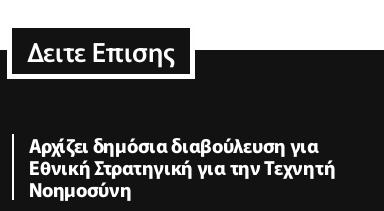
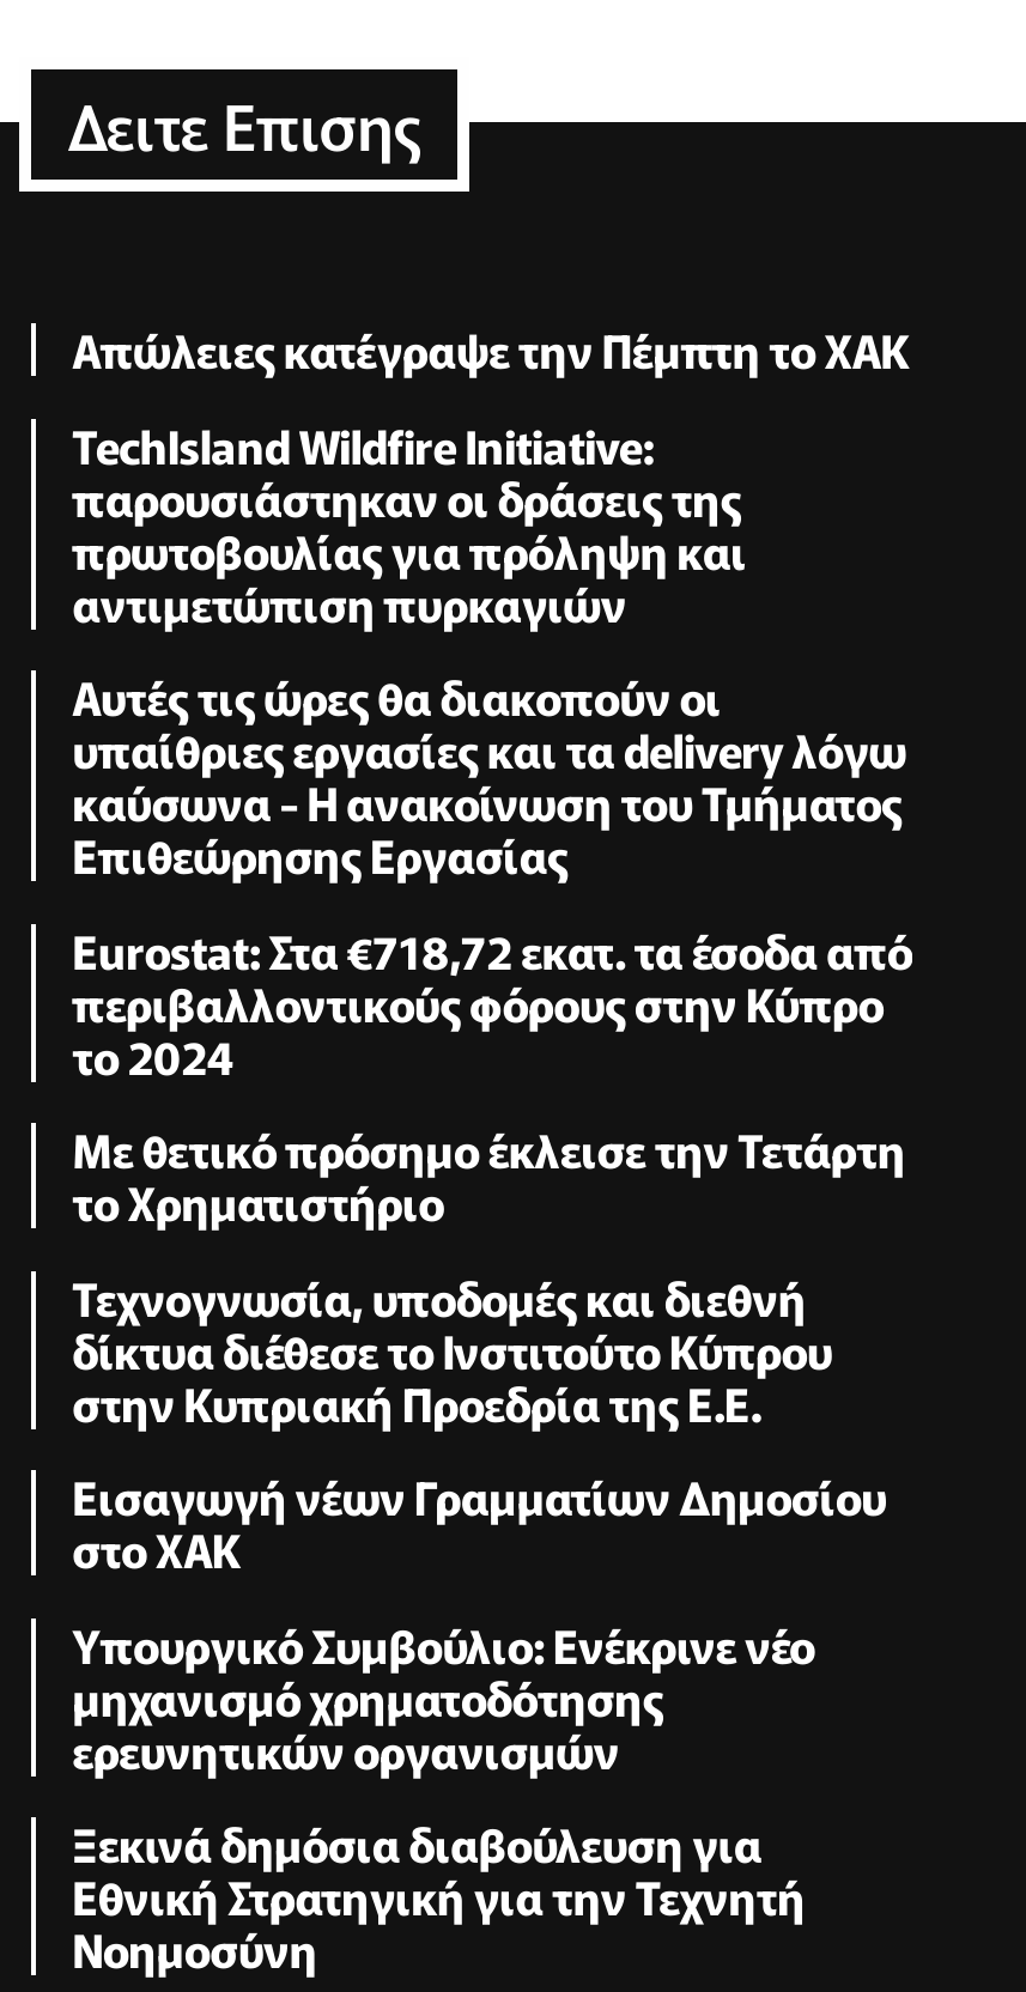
- Αρχίζει δημόσια διαβούλευση για
+ Απώλειες κατέγραψε την Πέμπτη το ΧΑΚ
+ TechIsland Wildfire Initiative:
+ παρουσιάστηκαν οι δράσεις της
+ πρωτοβουλίας για πρόληψη και
+ αντιμετώπιση πυρκαγιών
+ Αυτές τις ώρες θα διακοπούν οι
+ υπαίθριες εργασίες και τα delivery λόγω
+ καύσωνα - Η ανακοίνωση του Τμήματος
+ Επιθεώρησης Εργασίας
+ Eurostat: Στα €718,72 εκατ. τα έσοδα από
+ περιβαλλοντικούς φόρους στην Κύπρο
+ το 2024
+ Με θετικό πρόσημο έκλεισε την Τετάρτη
+ το Χρηματιστήριο
+ Τεχνογνωσία, υποδομές και διεθνή
+ δίκτυα διέθεσε το Ινστιτούτο Κύπρου
+ στην Κυπριακή Προεδρία της Ε.Ε.
+ Εισαγωγή νέων Γραμματίων Δημοσίου
+ στο ΧΑΚ
+ Υπουργικό Συμβούλιο: Ενέκρινε νέο
+ μηχανισμό χρηματοδότησης
+ ερευνητικών οργανισμών
+ Ξεκινά δημόσια διαβούλευση για
